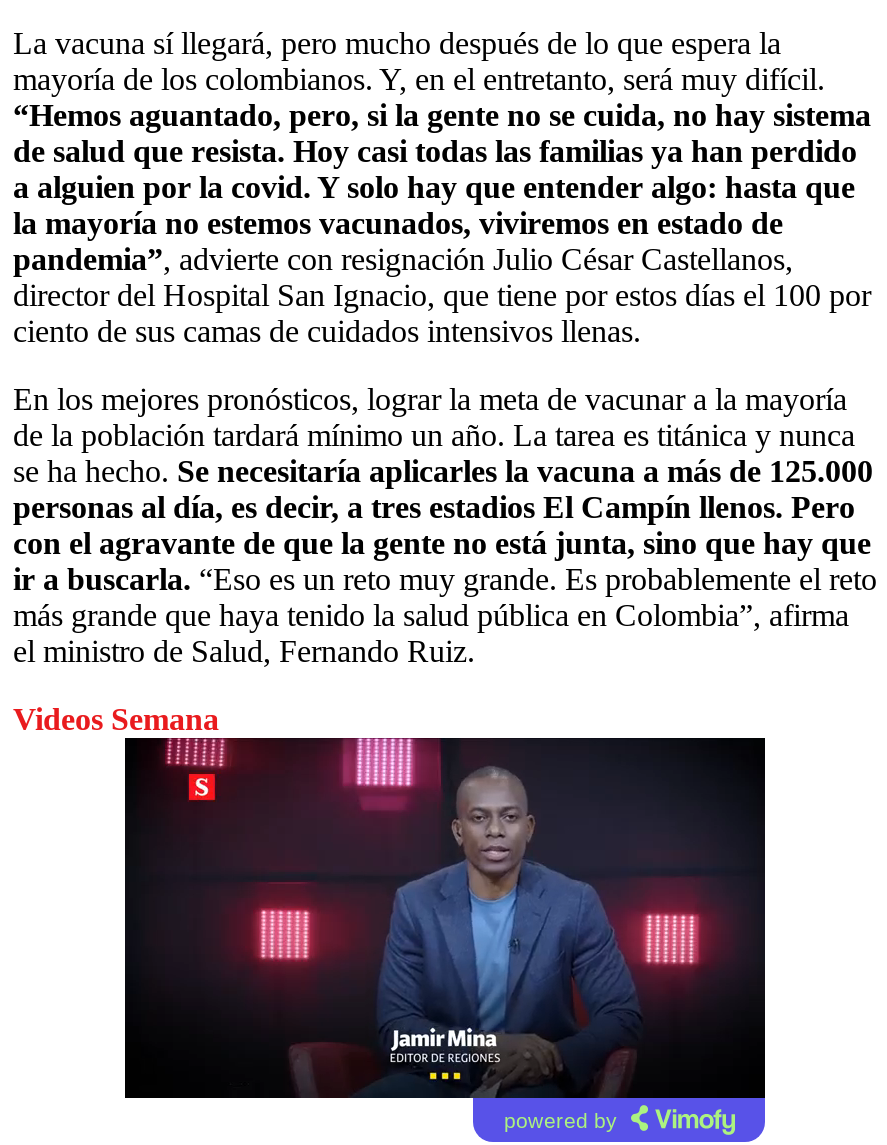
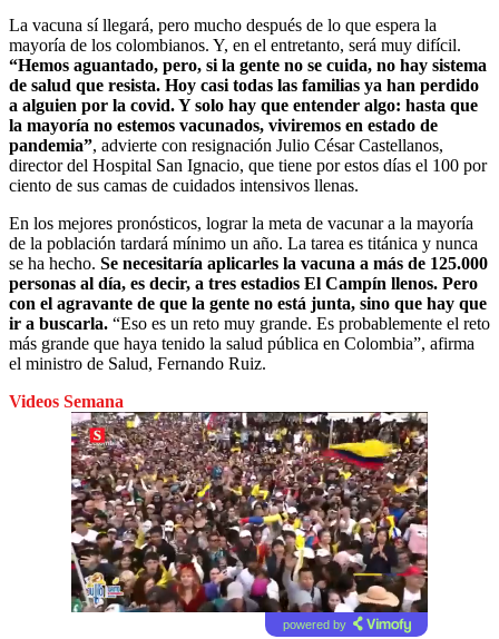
- [image]
+ [image]
